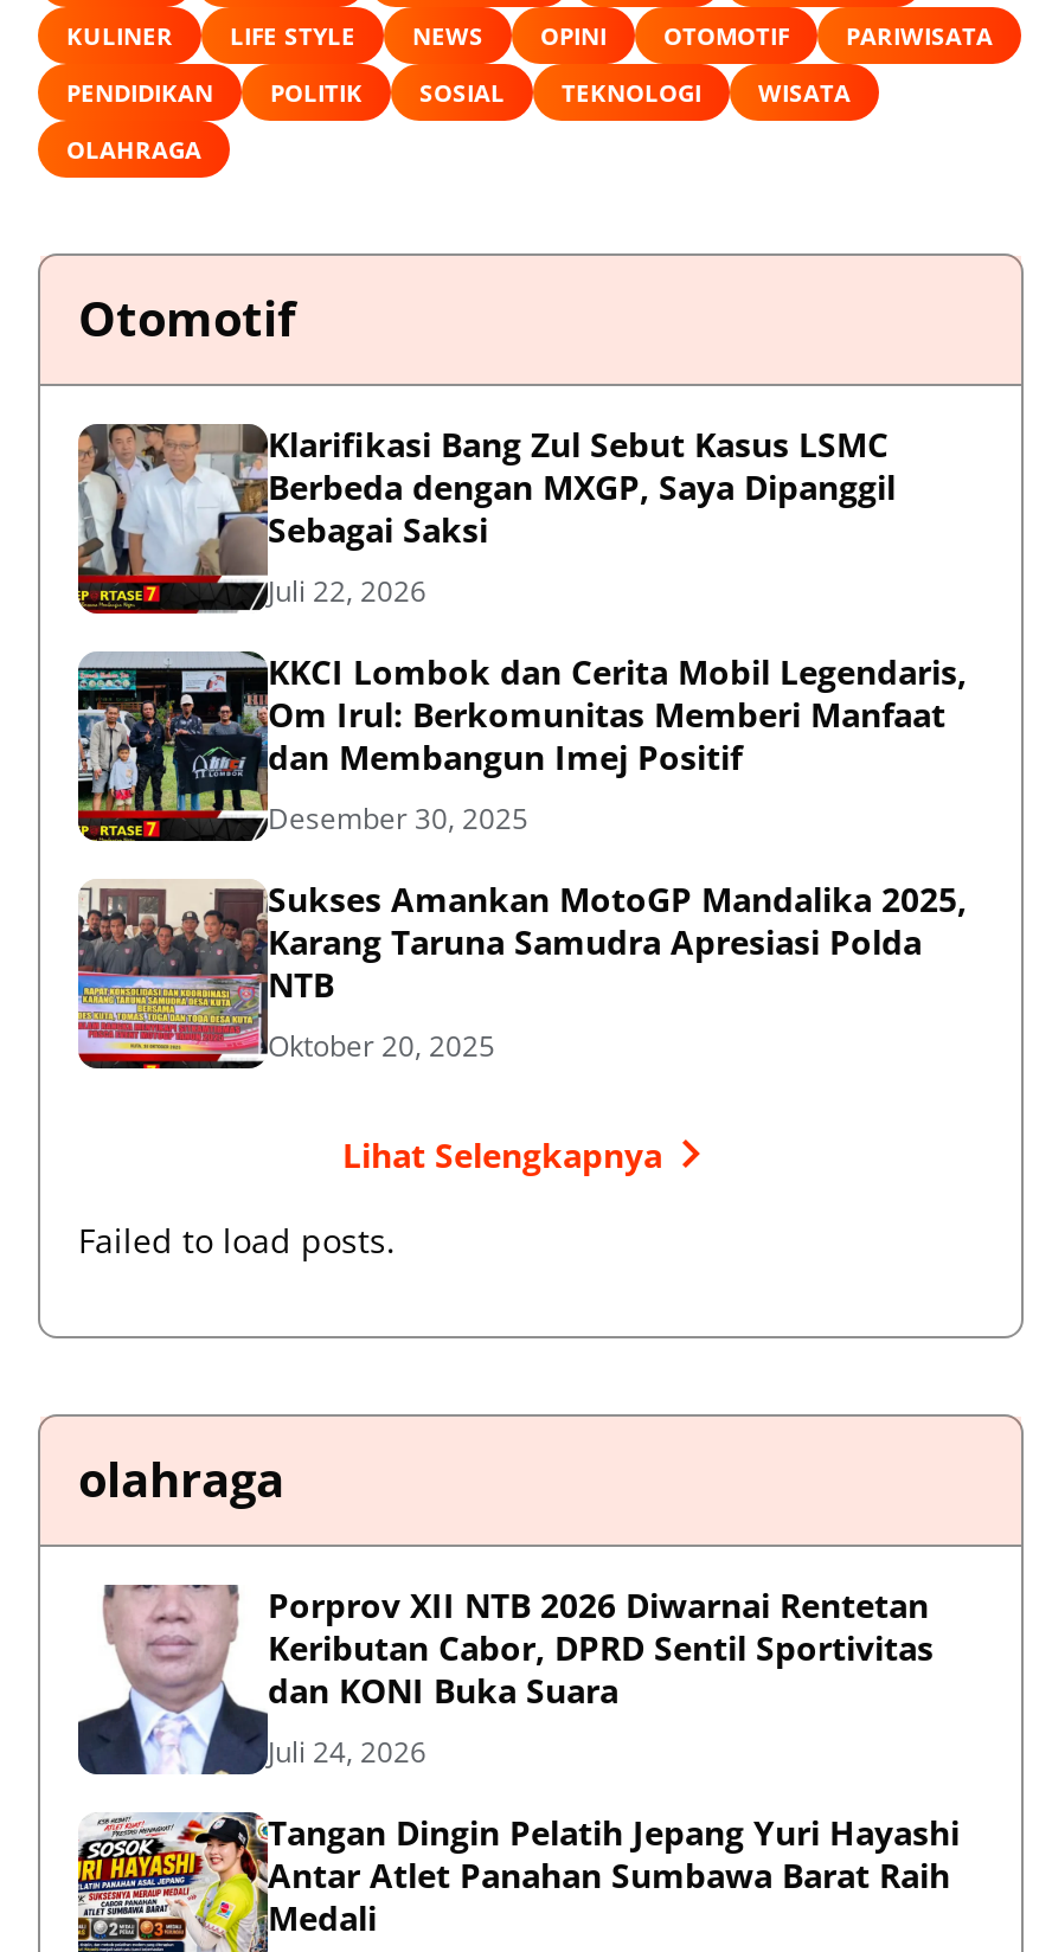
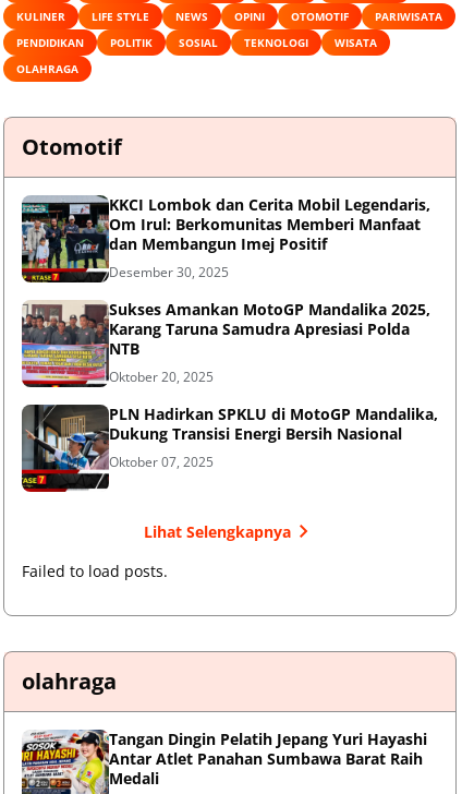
- [image]
- Klarifikasi Bang Zul Sebut Kasus LSMC
- Berbeda dengan MXGP, Saya Dipanggil
- Sebagai Saksi
- Juli 22, 2026

+ [image]
+ PLN Hadirkan SPKLU di MotoGP Mandalika,
+ Dukung Transisi Energi Bersih Nasional
+ Oktober 07, 2025

- [image]
- Porprov XII NTB 2026 Diwarnai Rentetan
- Keributan Cabor, DPRD Sentil Sportivitas
- dan KONI Buka Suara
- Juli 24, 2026
